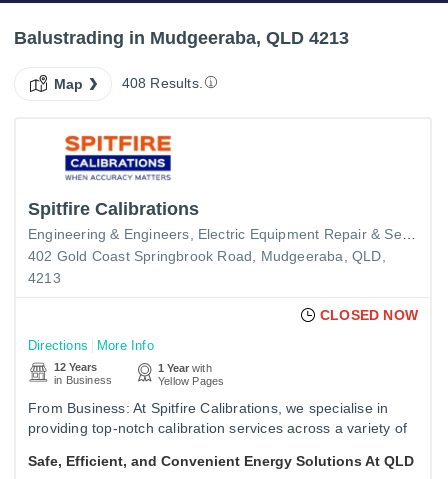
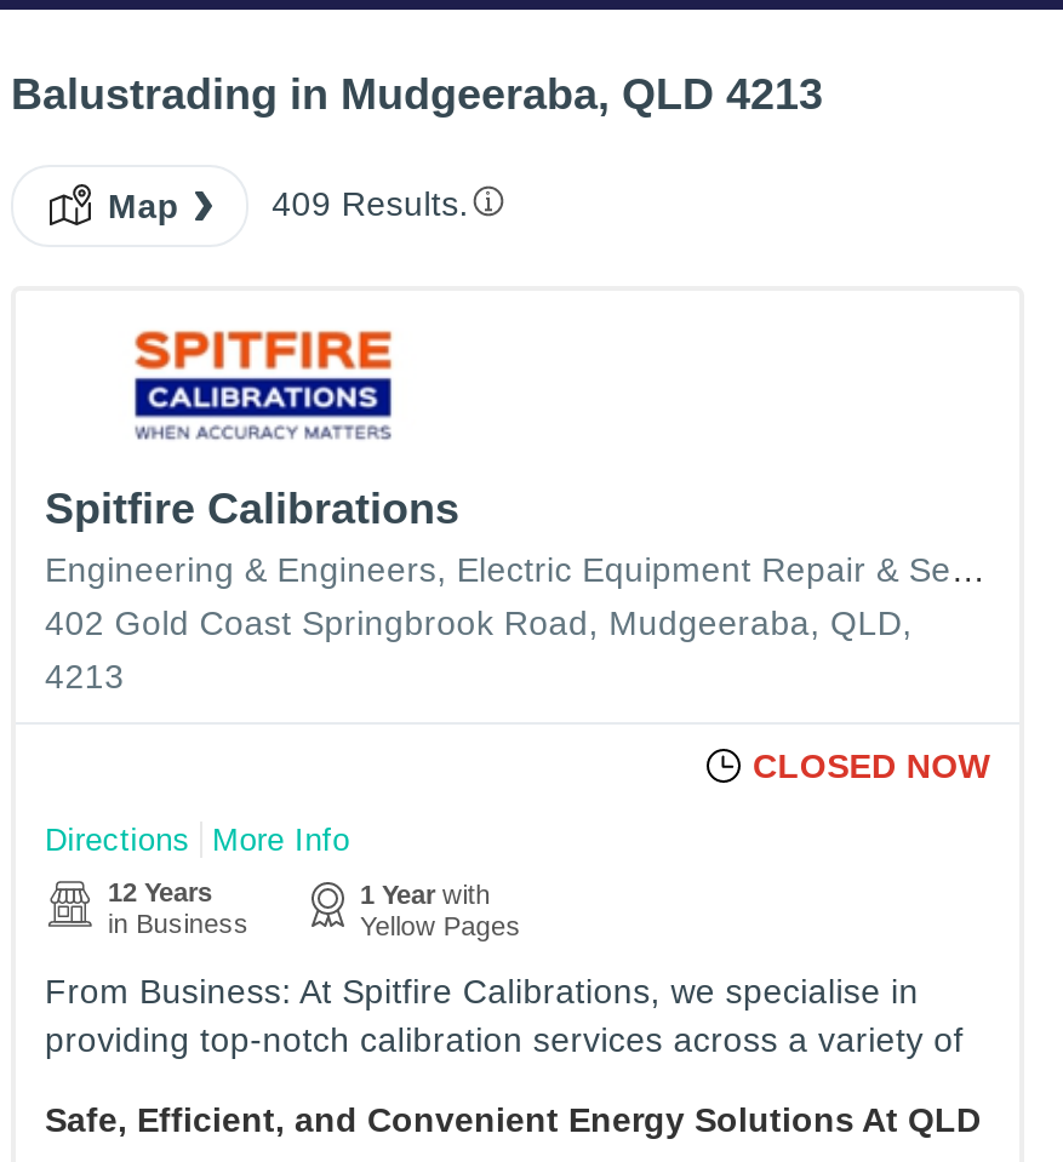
- 408 Results.
+ 409 Results.
